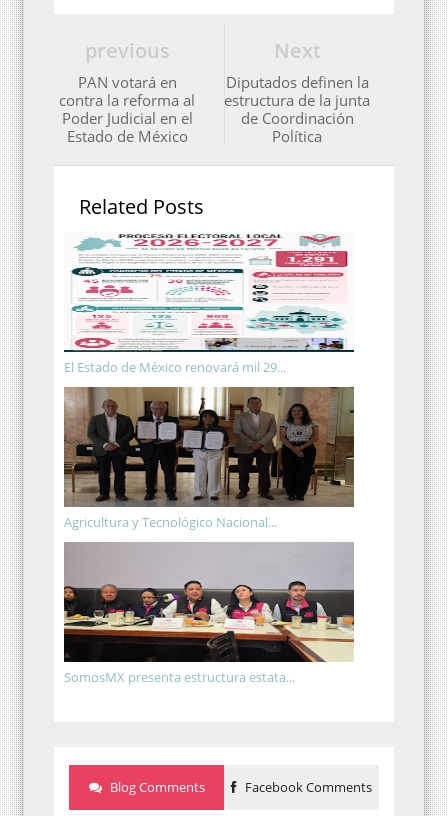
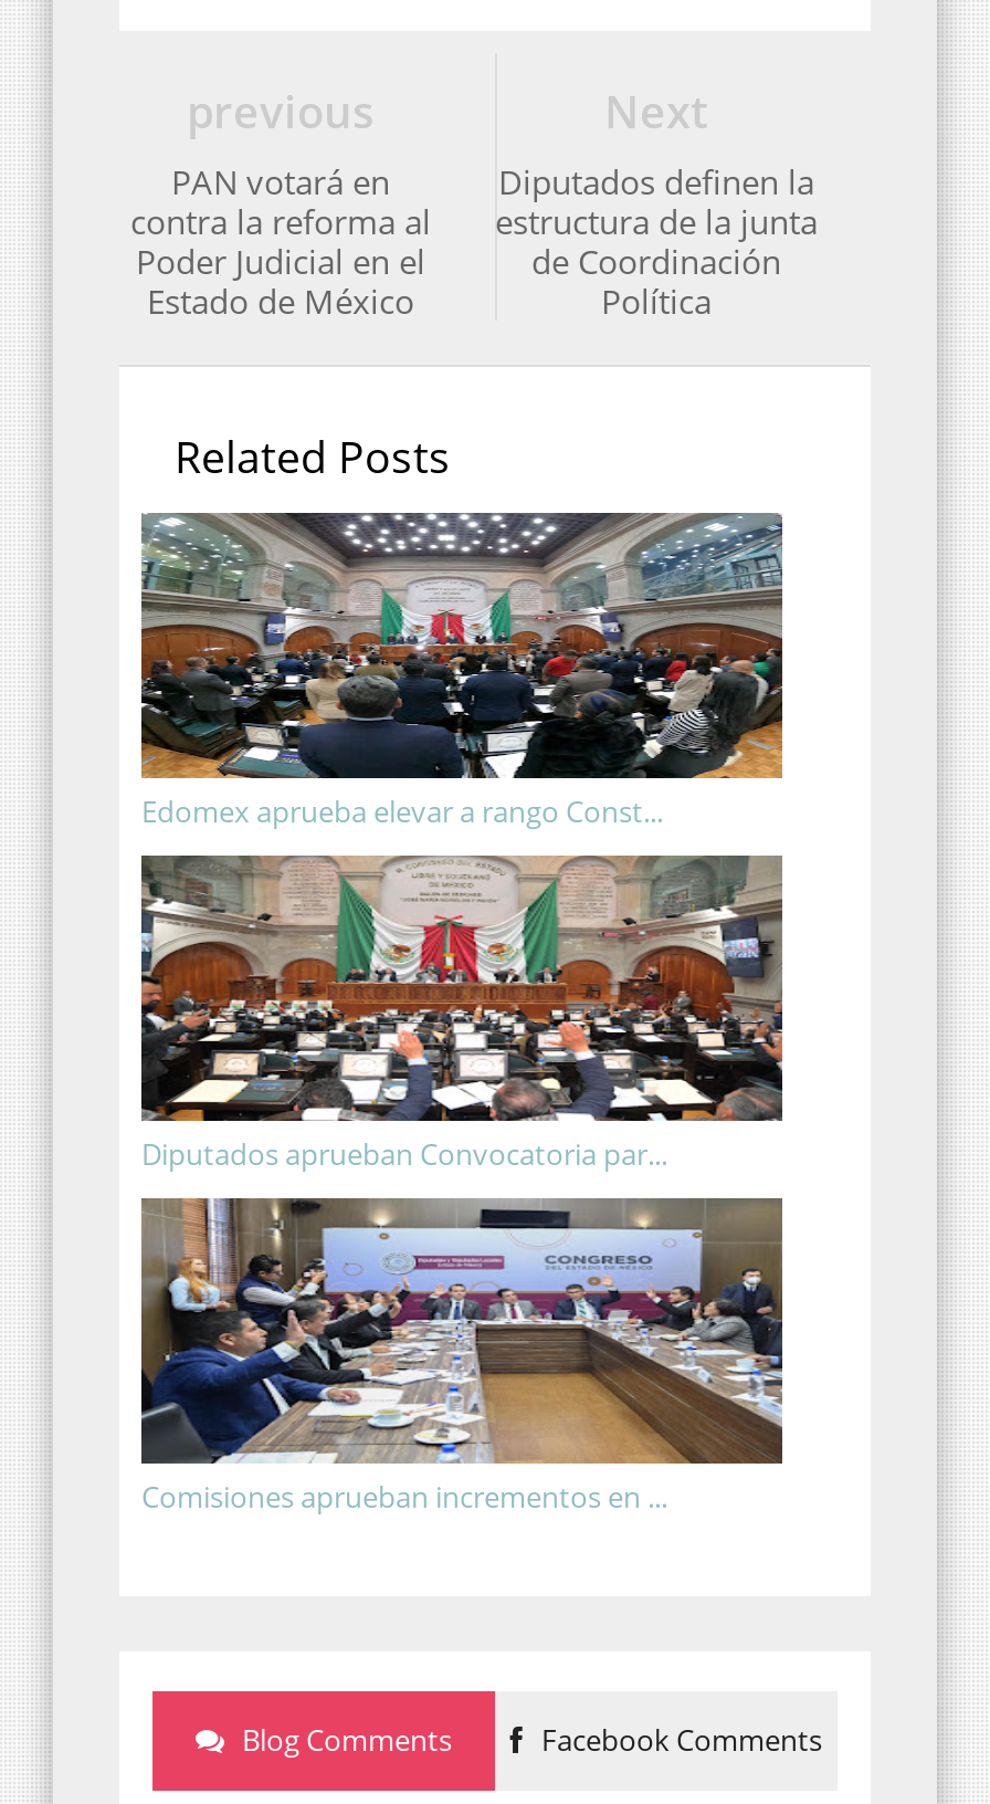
- [image]
- El Estado de México renovará mil 29...
+ [image]
+ Edomex aprueba elevar a rango Const...

- [image]
- Agricultura y Tecnológico Nacional...
+ [image]
+ Diputados aprueban Convocatoria par...

- [image]
- SomosMX presenta estructura estata...
+ [image]
+ Comisiones aprueban incrementos en ...
